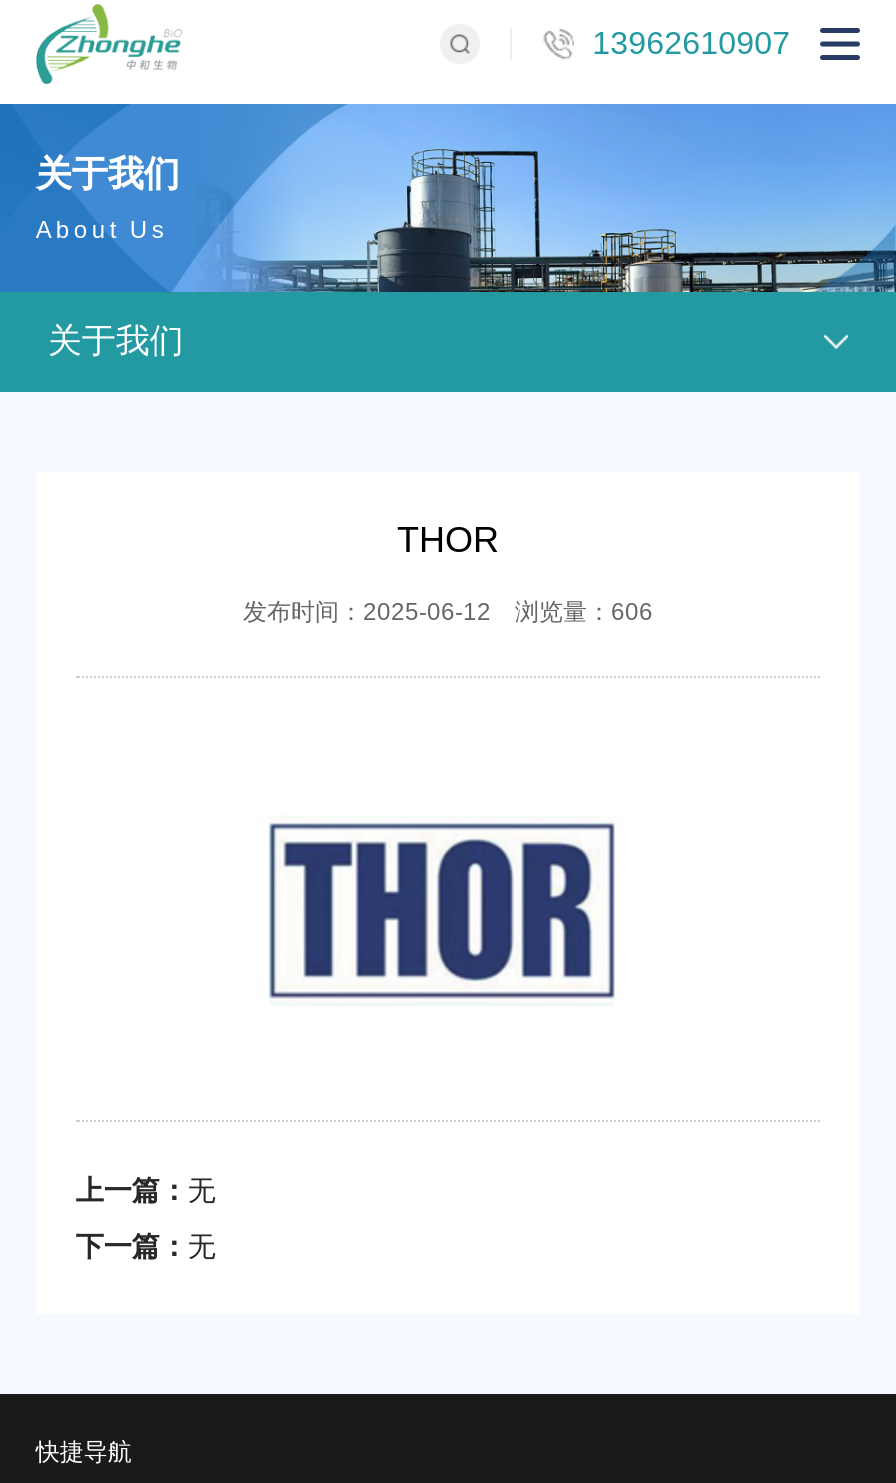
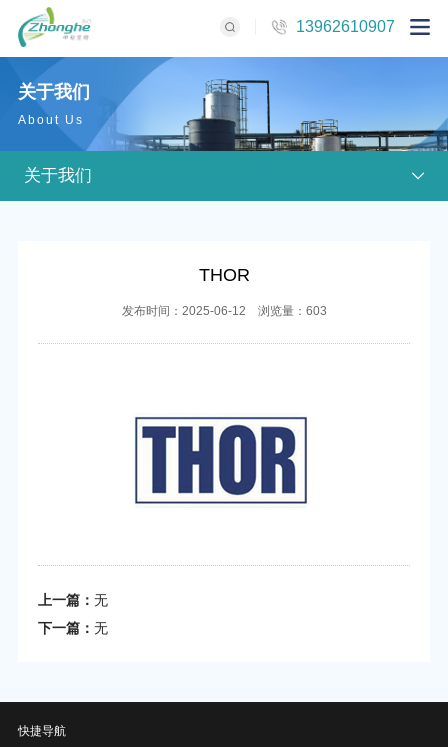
- 发布时间：2025-06-12 浏览量：606
+ 发布时间：2025-06-12 浏览量：603
